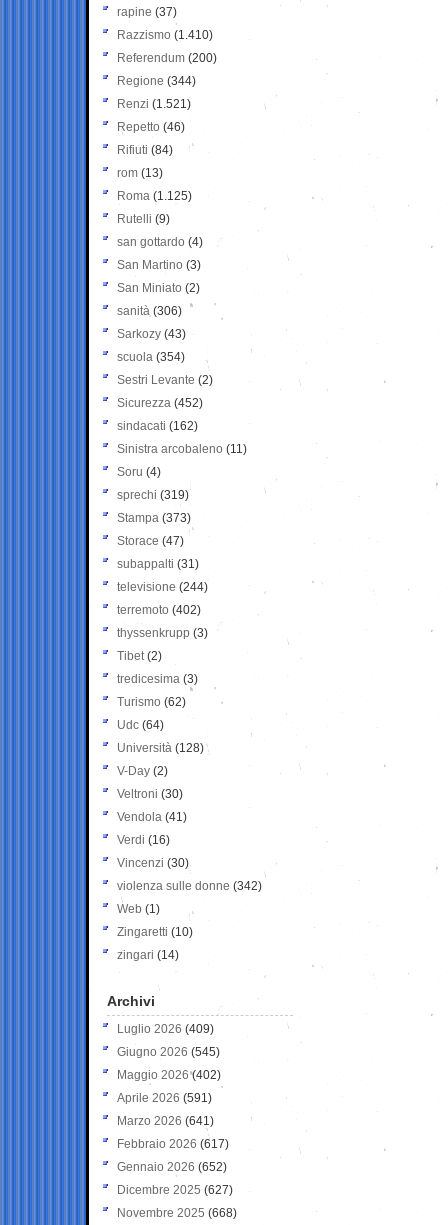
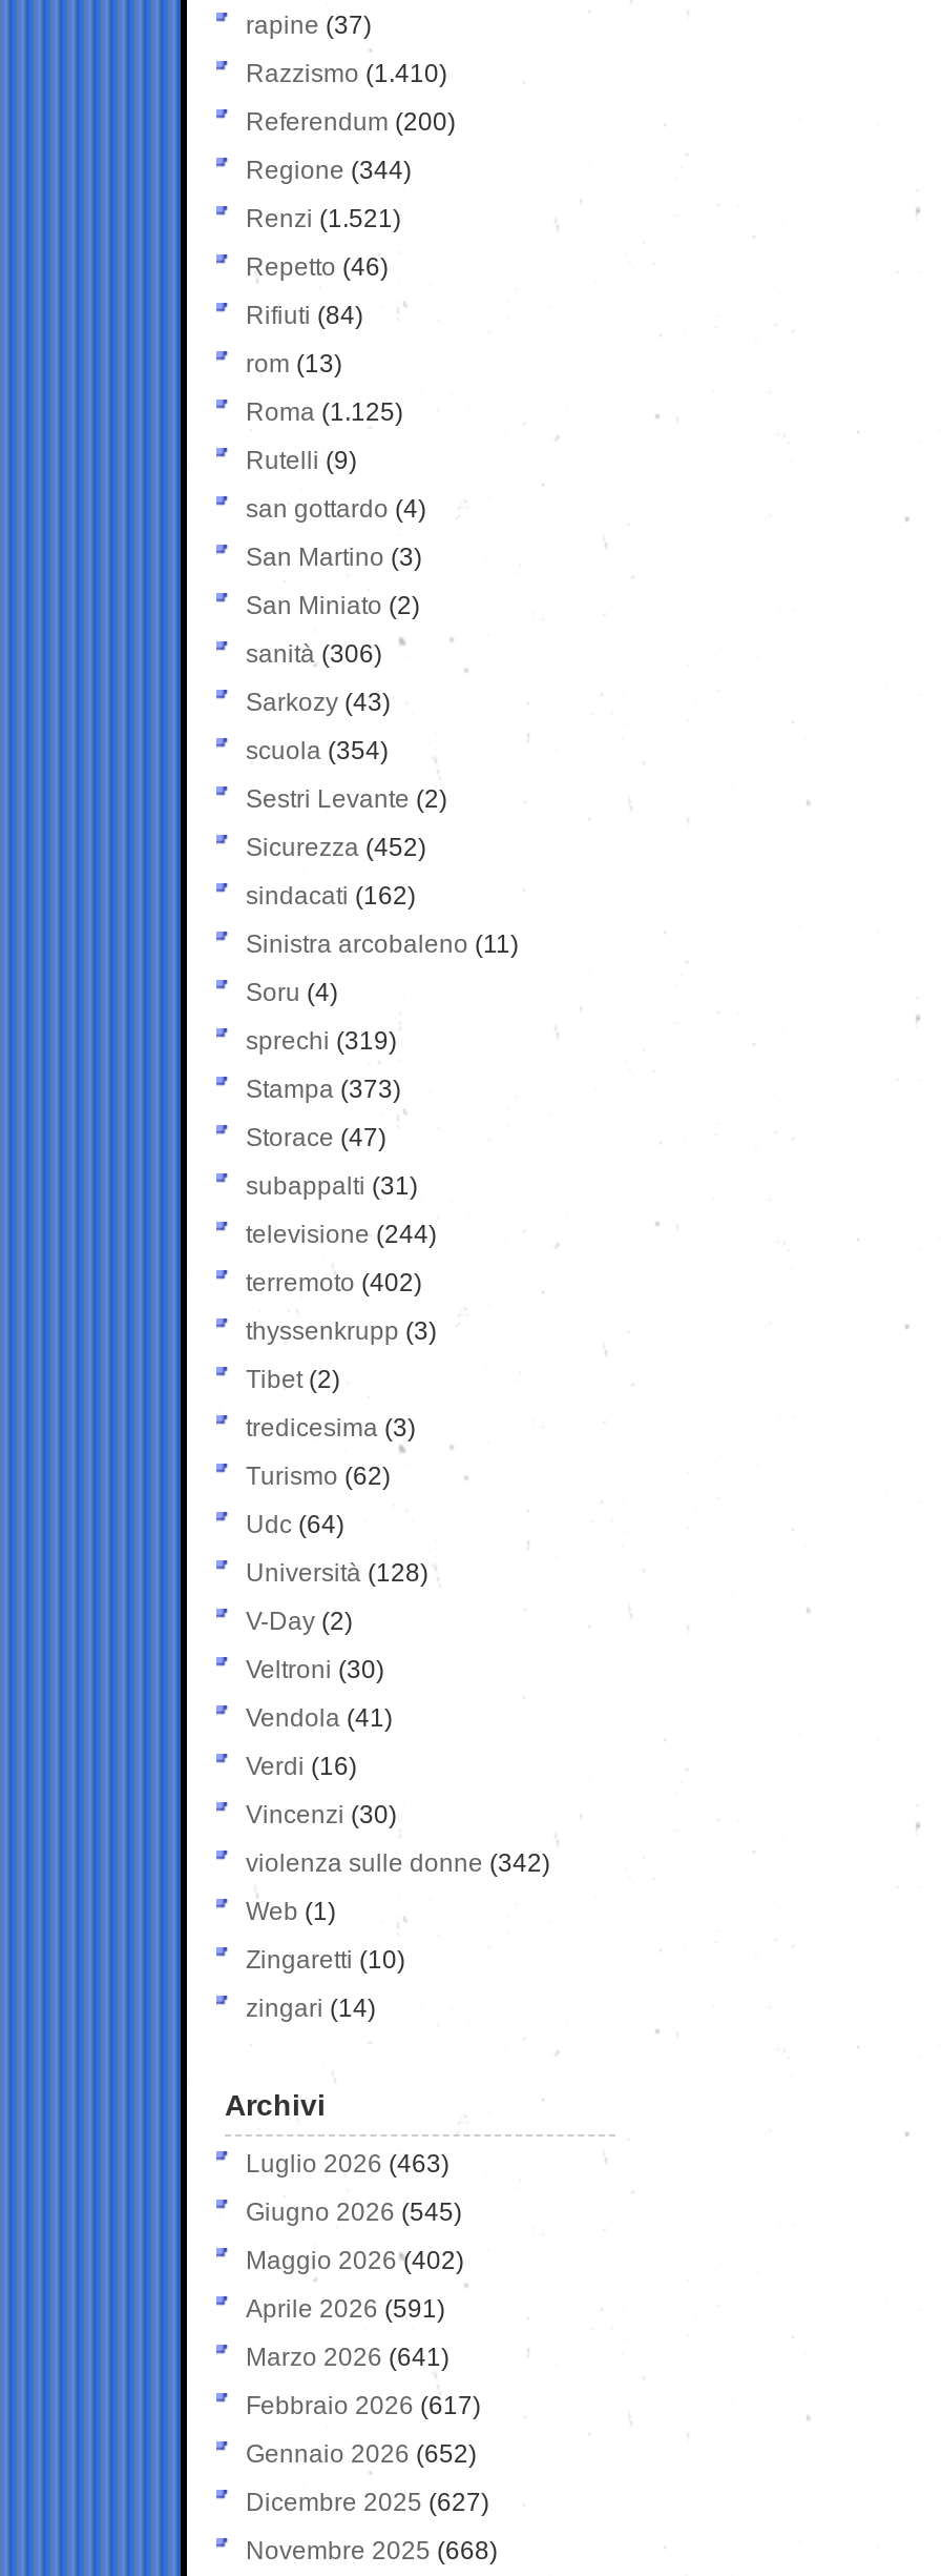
- Luglio 2026 (409)
+ Luglio 2026 (463)
